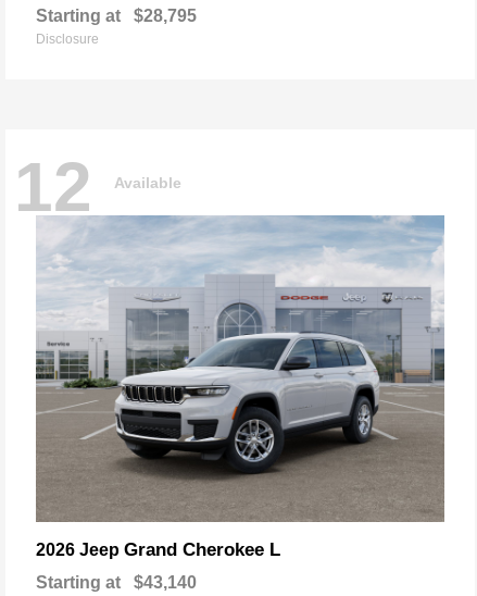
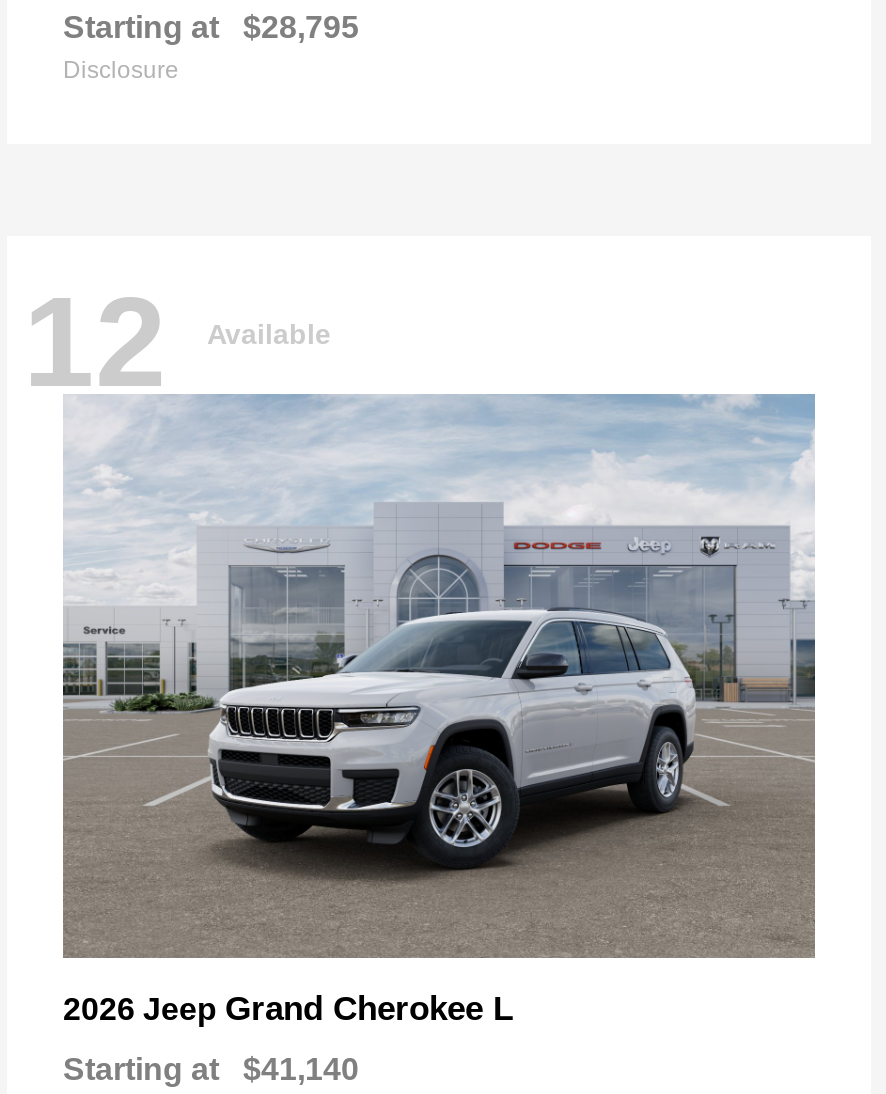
- Starting at $43,140
+ Starting at $41,140
